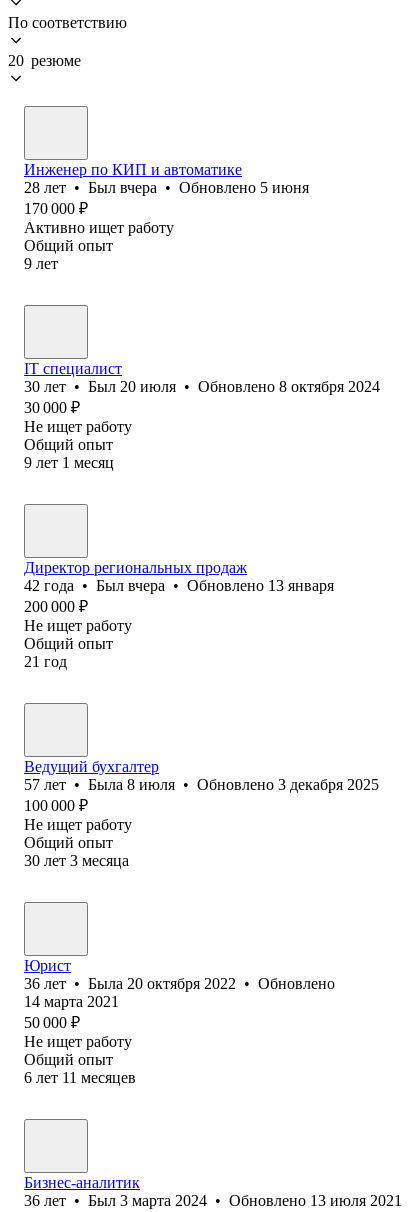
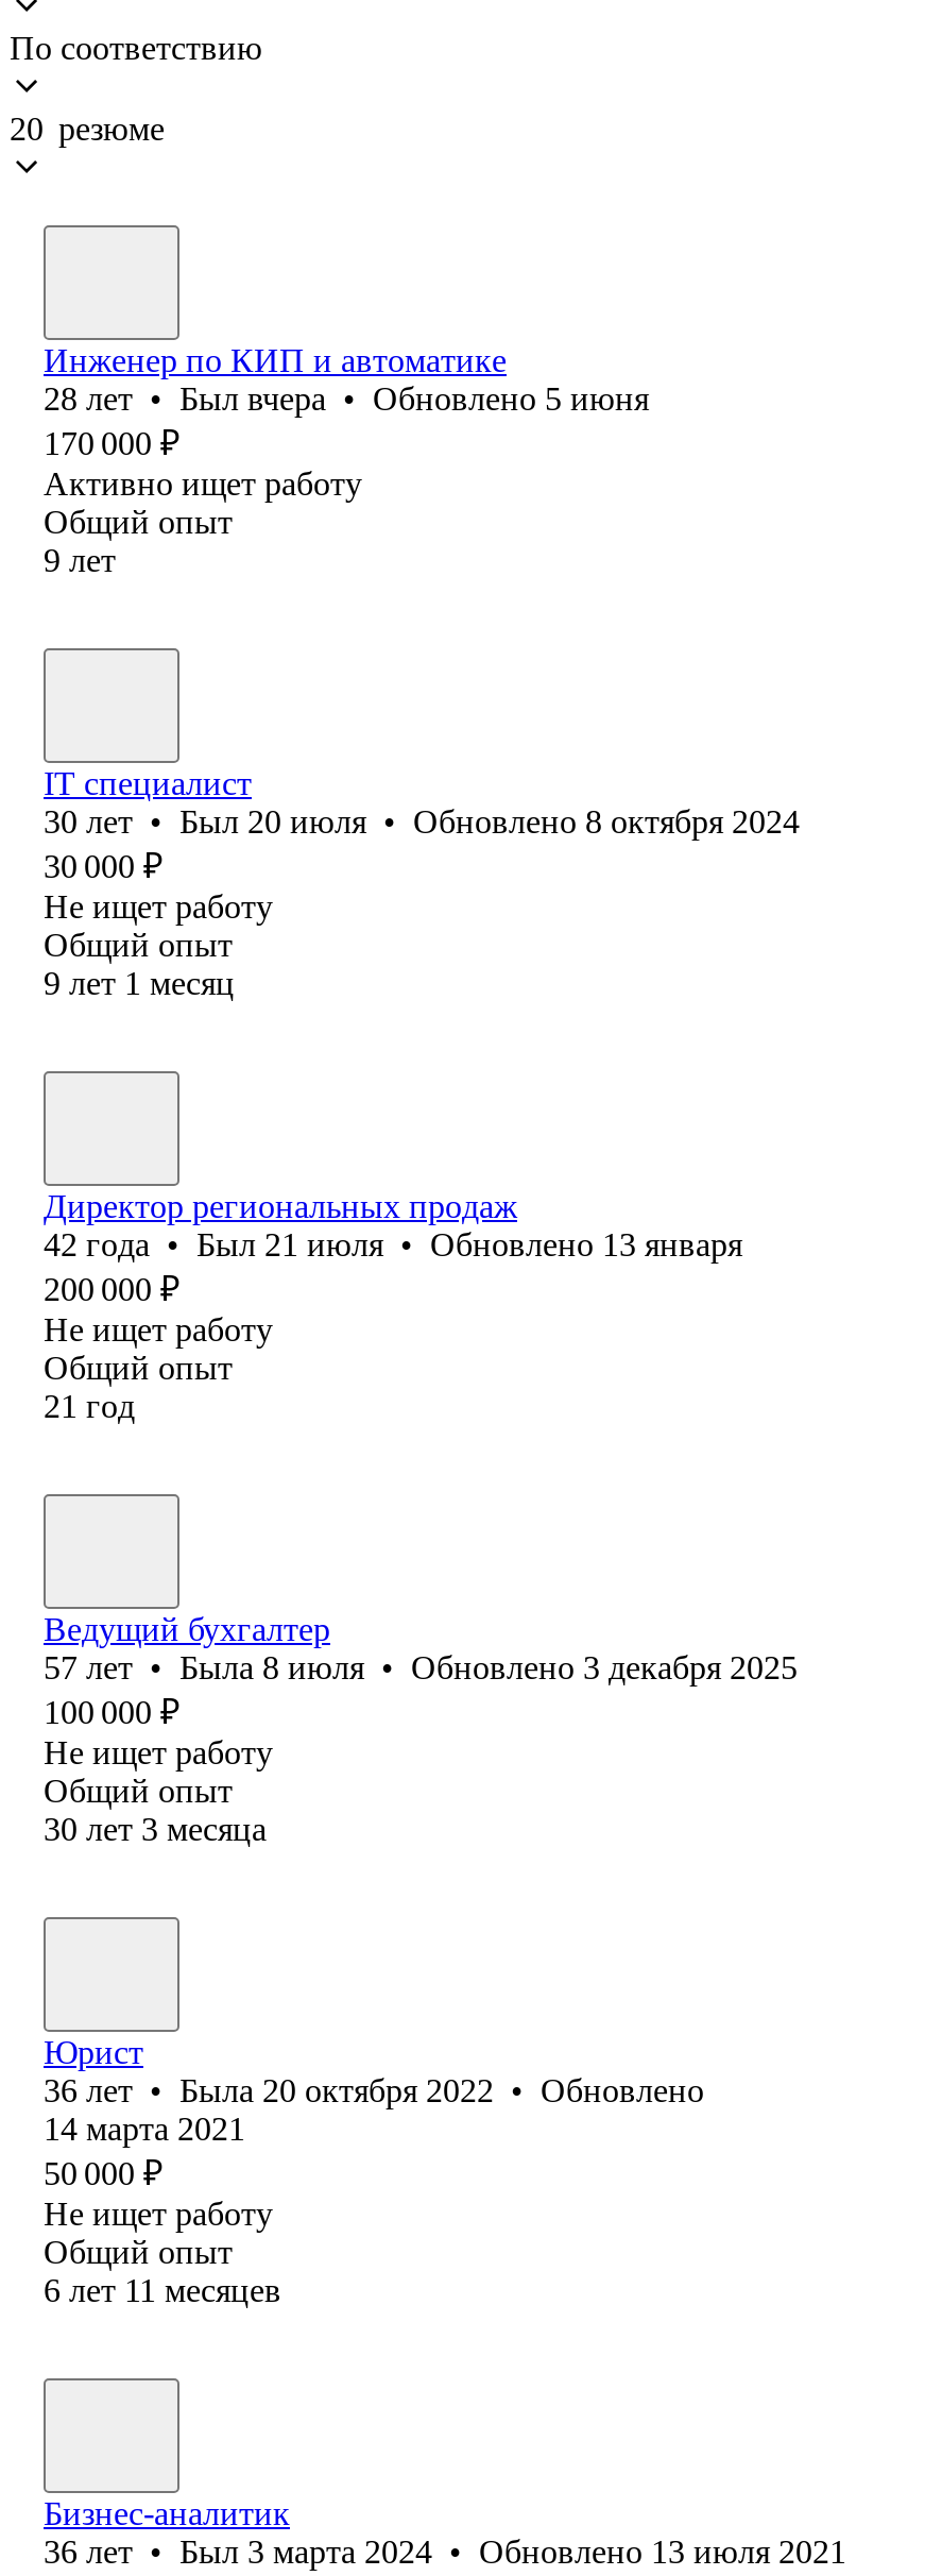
- 42 года • Был вчера • Обновлено 13 января
+ 42 года • Был 21 июля • Обновлено 13 января
